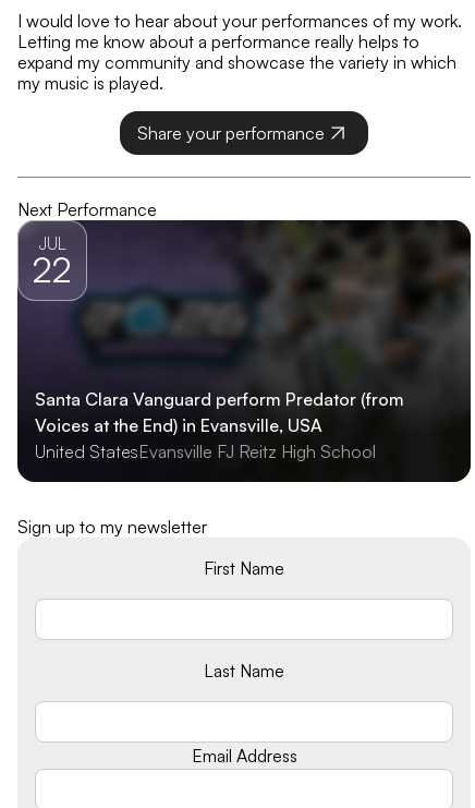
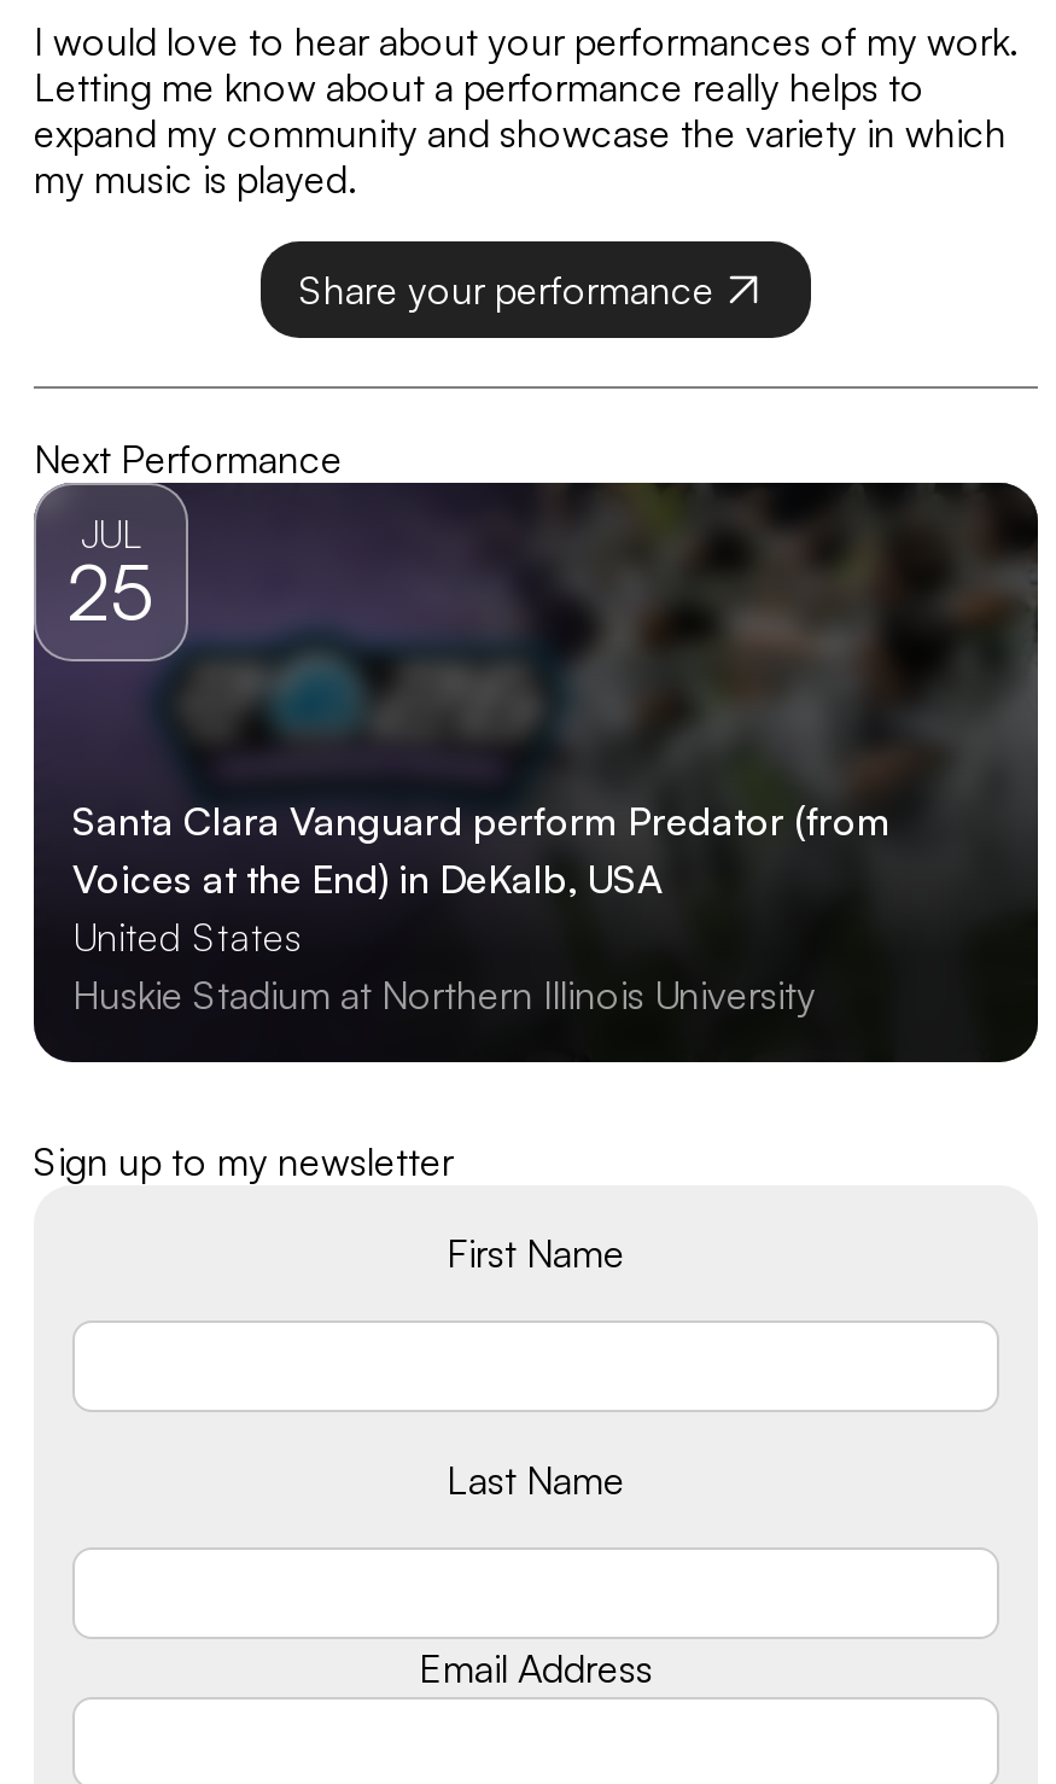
- 22
+ 25

moved up: Santa Clara Vanguard perform Predator (from

- Voices at the End) in Evansville, USA
- United StatesEvansville FJ Reitz High School
+ Voices at the End) in DeKalb, USA
+ United States
+ Huskie Stadium at Northern Illinois University
